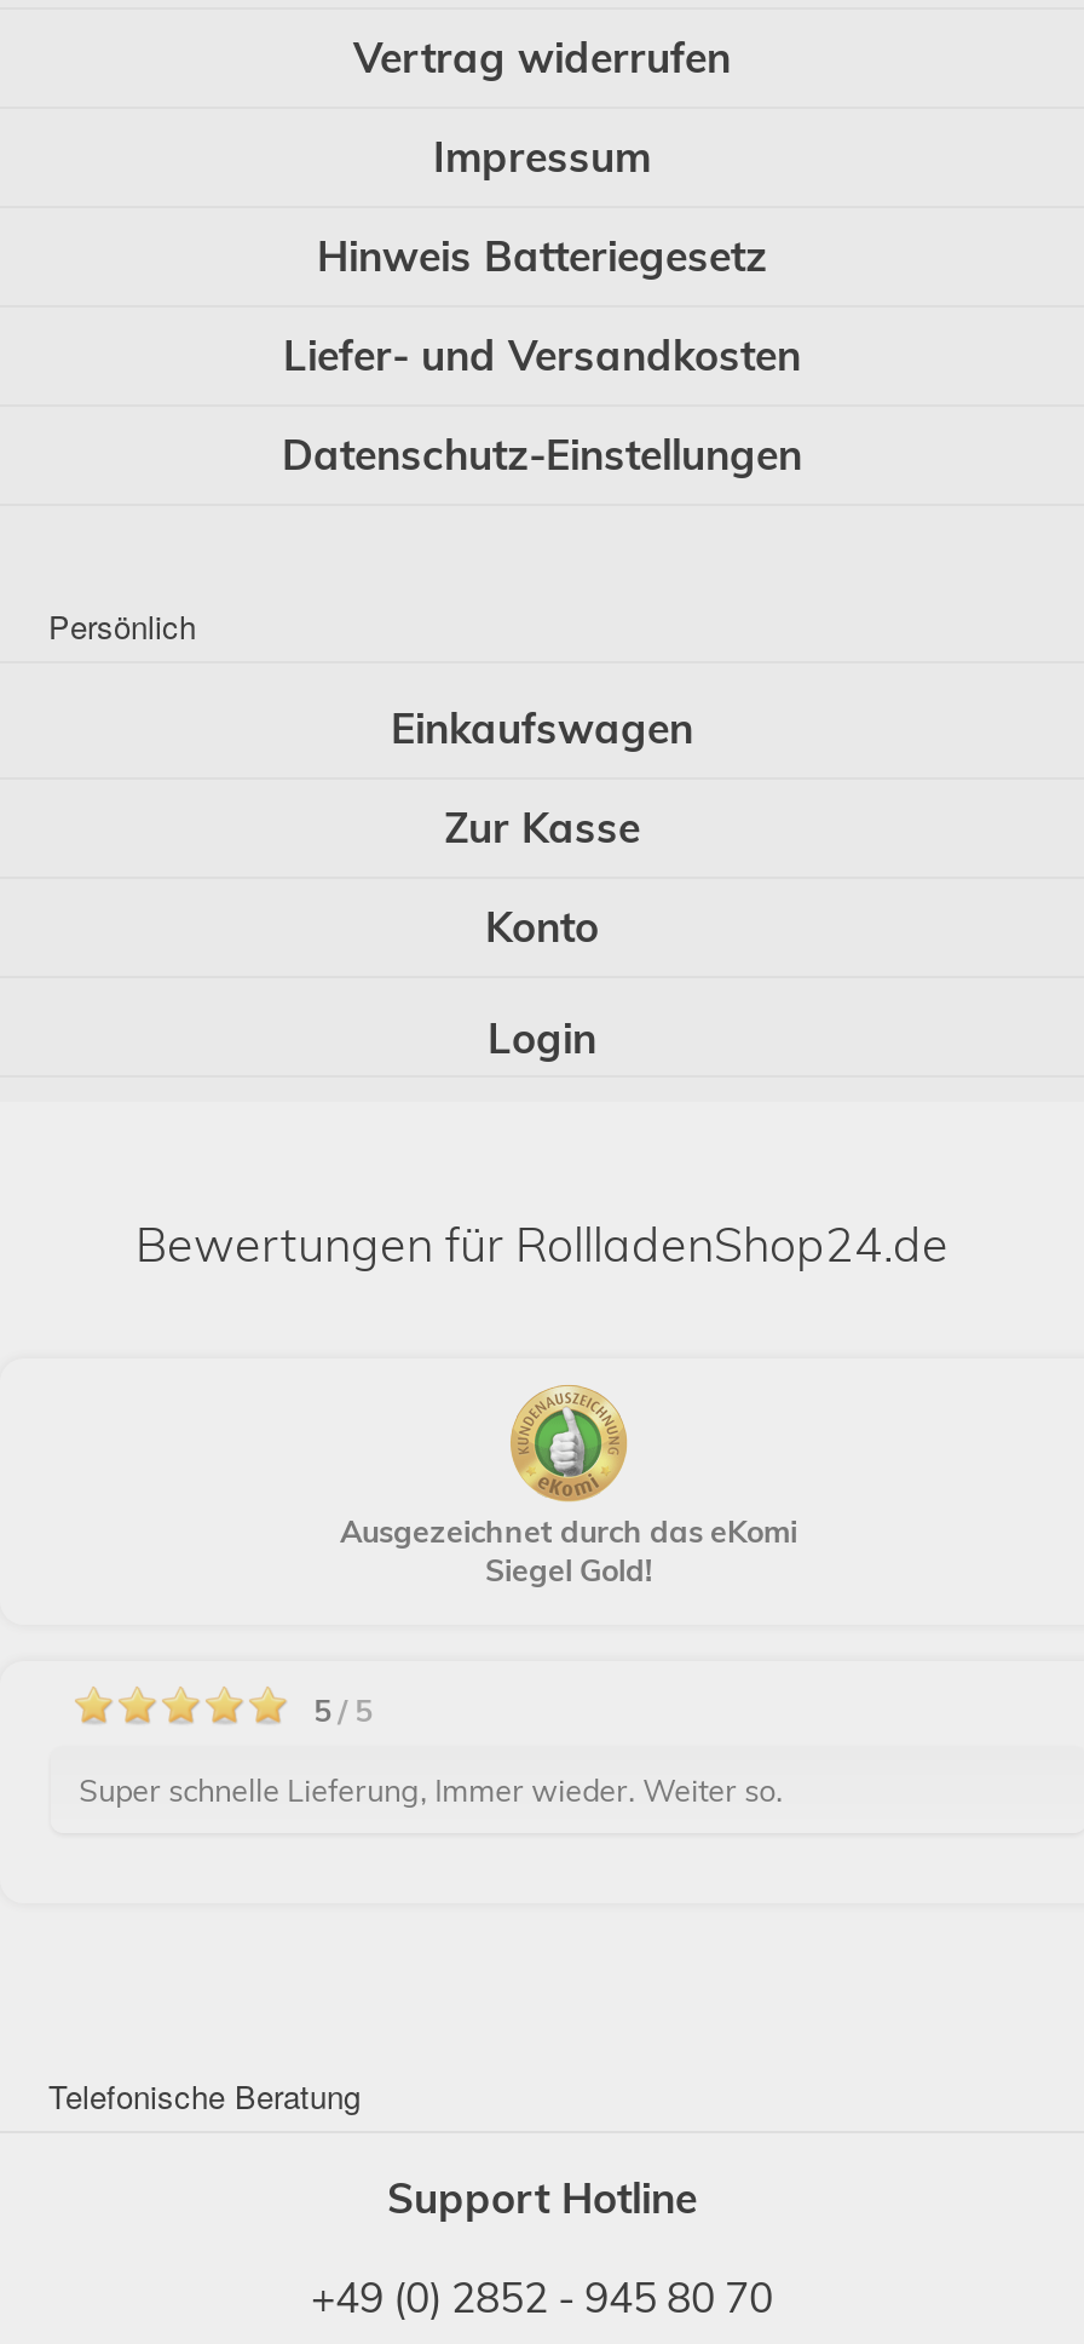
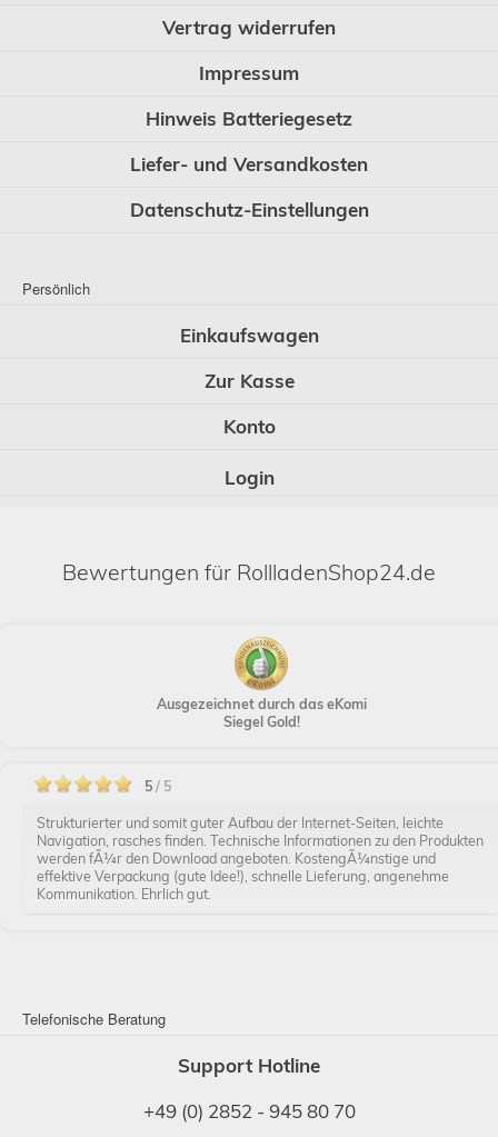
- Super schnelle Lieferung, Immer wieder. Weiter so.
+ Strukturierter und somit guter Aufbau der Internet-Seiten, leichte
+ Navigation, rasches finden. Technische Informationen zu den Produkten
+ werden fÃ¼r den Download angeboten. KostengÃ¼nstige und
+ effektive Verpackung (gute Idee!), schnelle Lieferung, angenehme
+ Kommunikation. Ehrlich gut.
